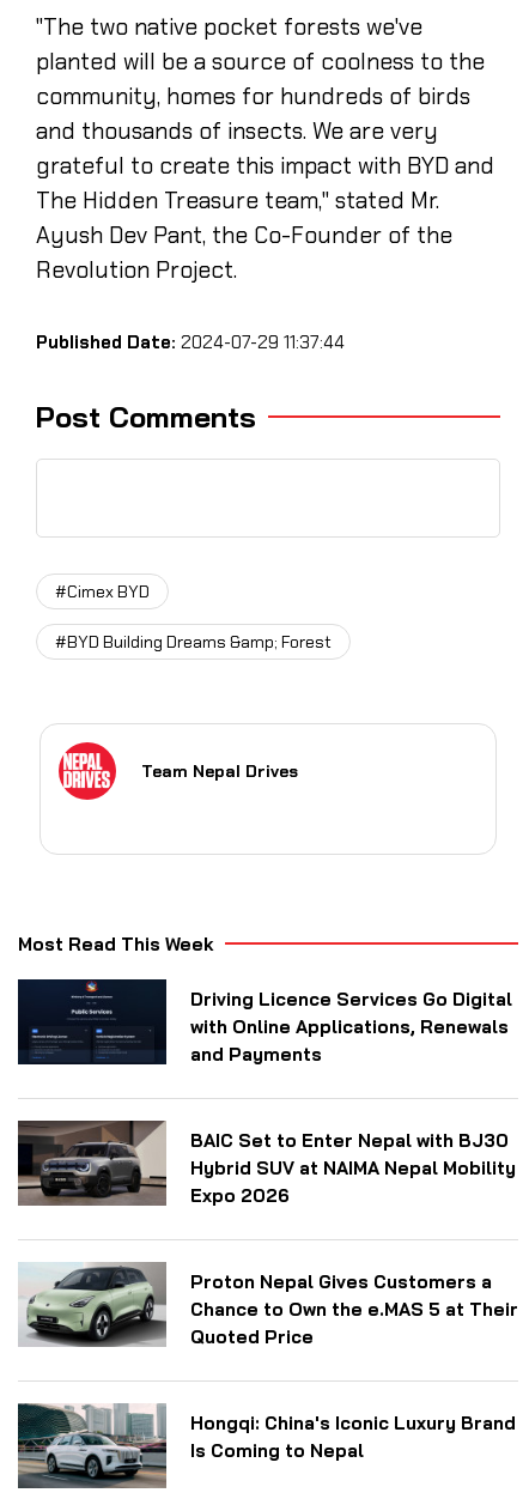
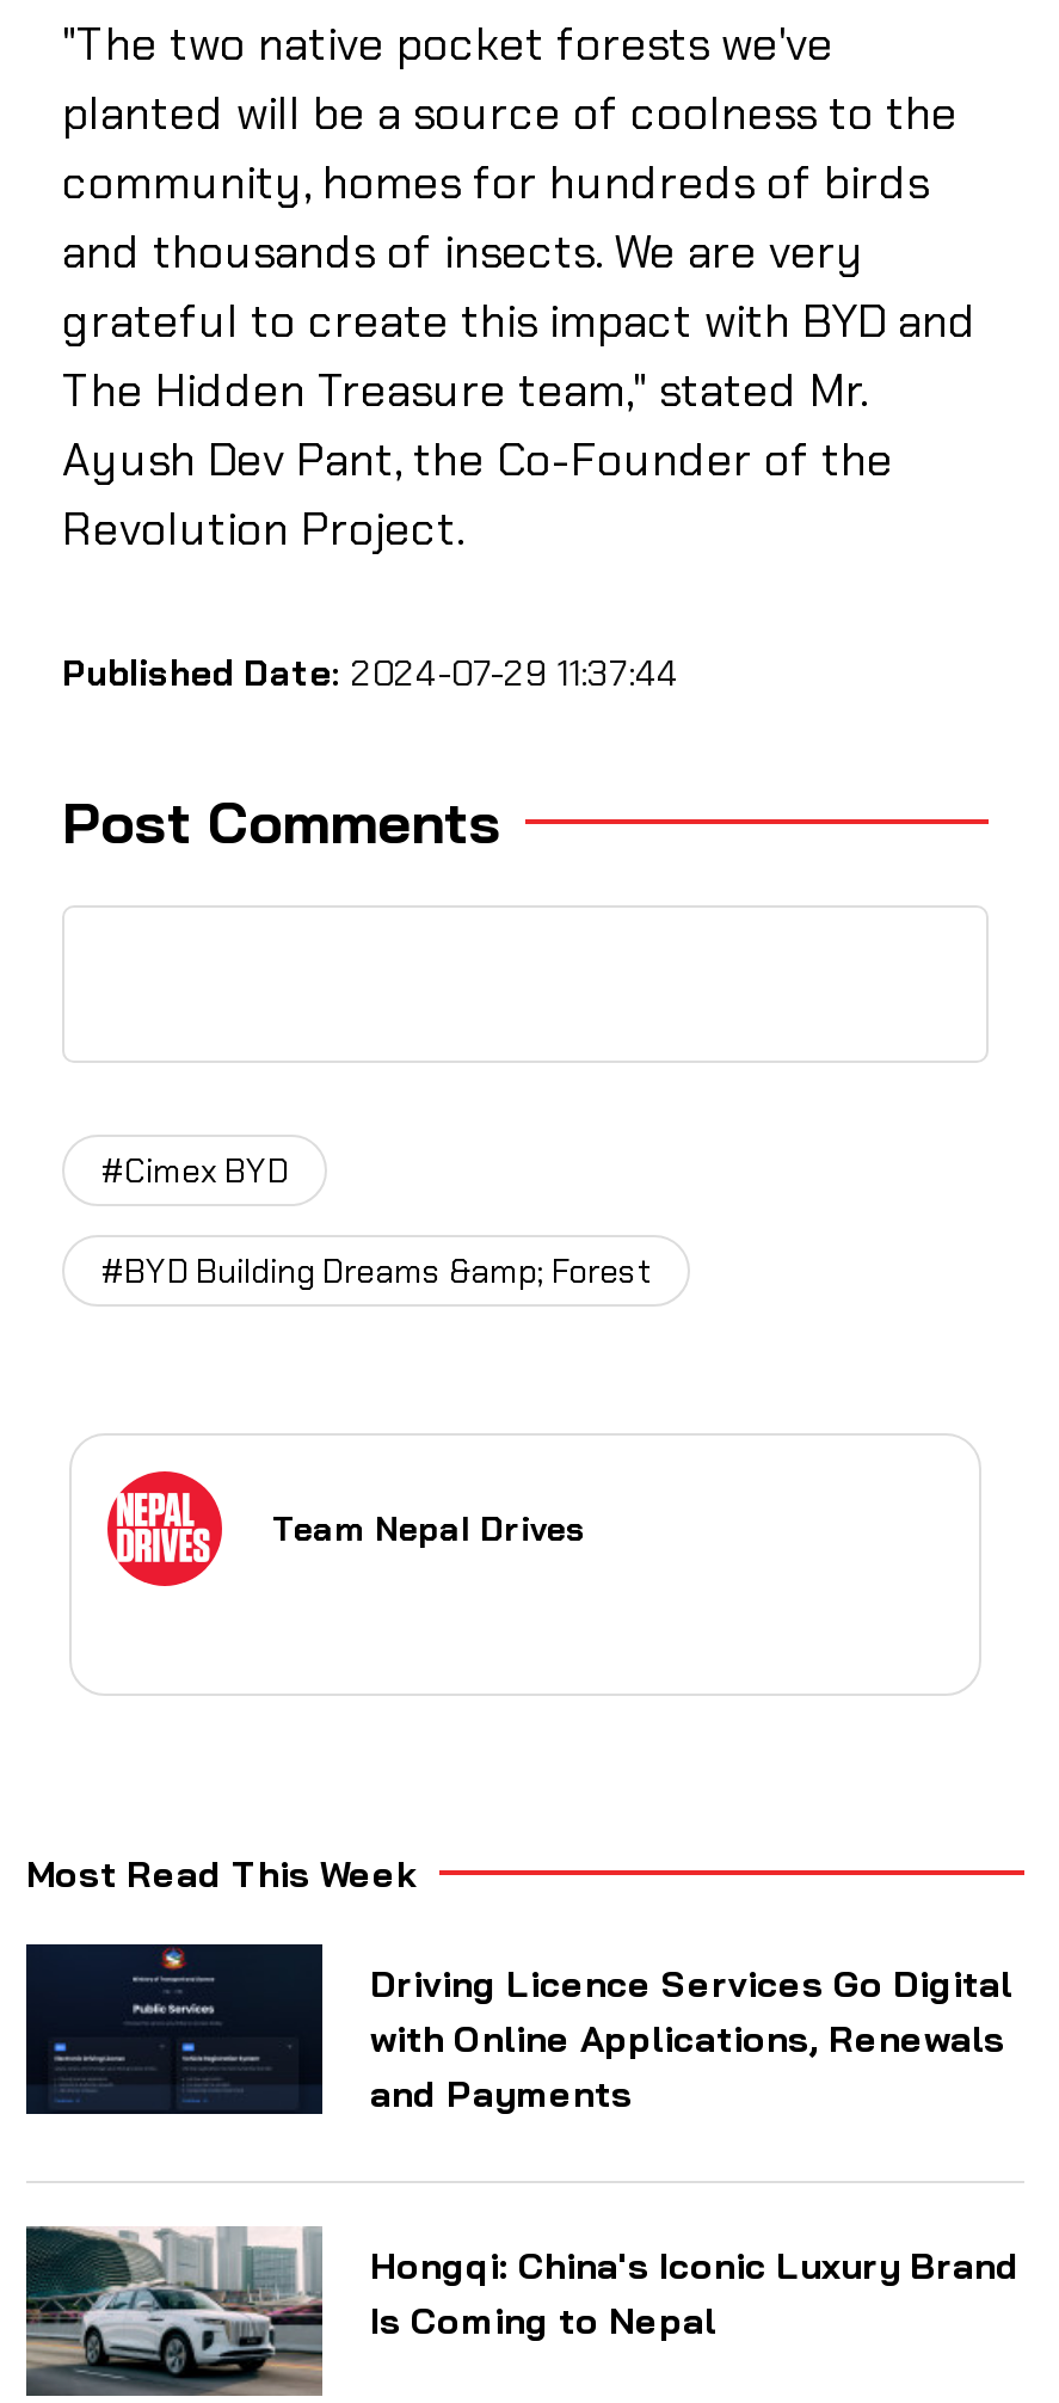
- [image]
- BAIC Set to Enter Nepal with BJ30
- Hybrid SUV at NAIMA Nepal Mobility
- Expo 2026

- [image]
- Proton Nepal Gives Customers a
- Chance to Own the e.MAS 5 at Their
- Quoted Price
